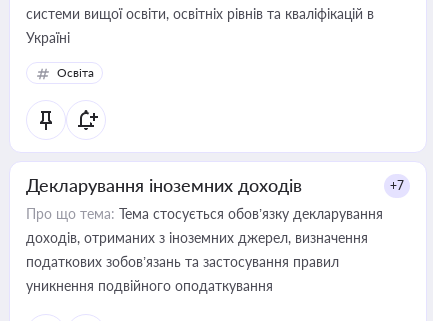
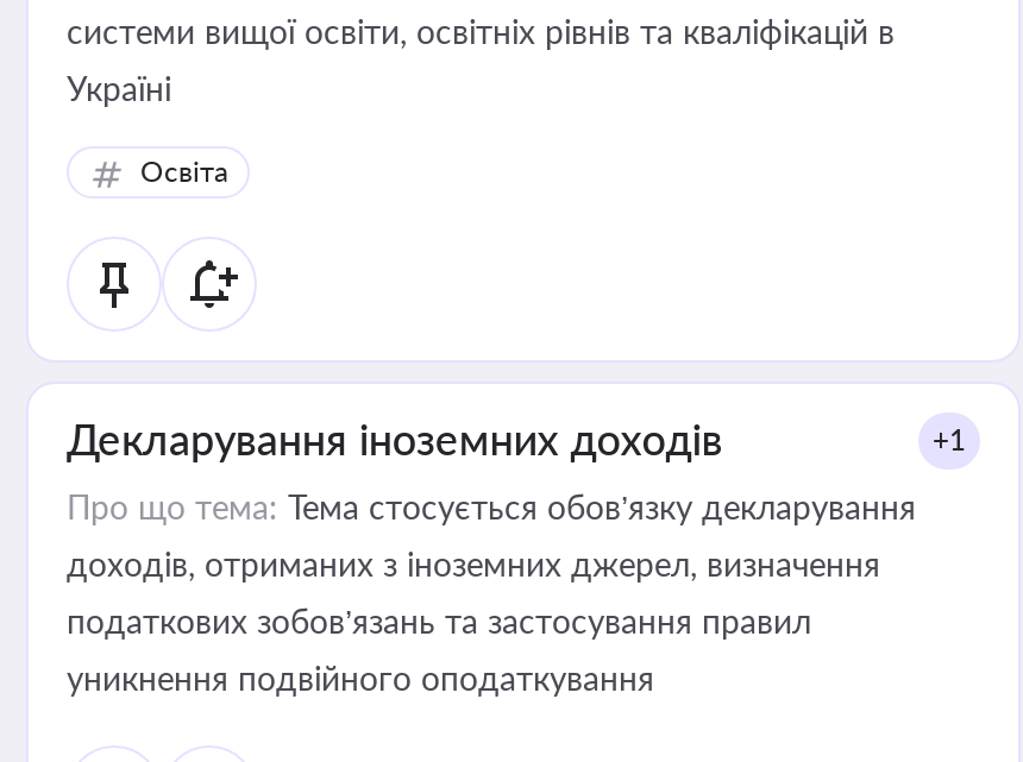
- +7
+ +1
